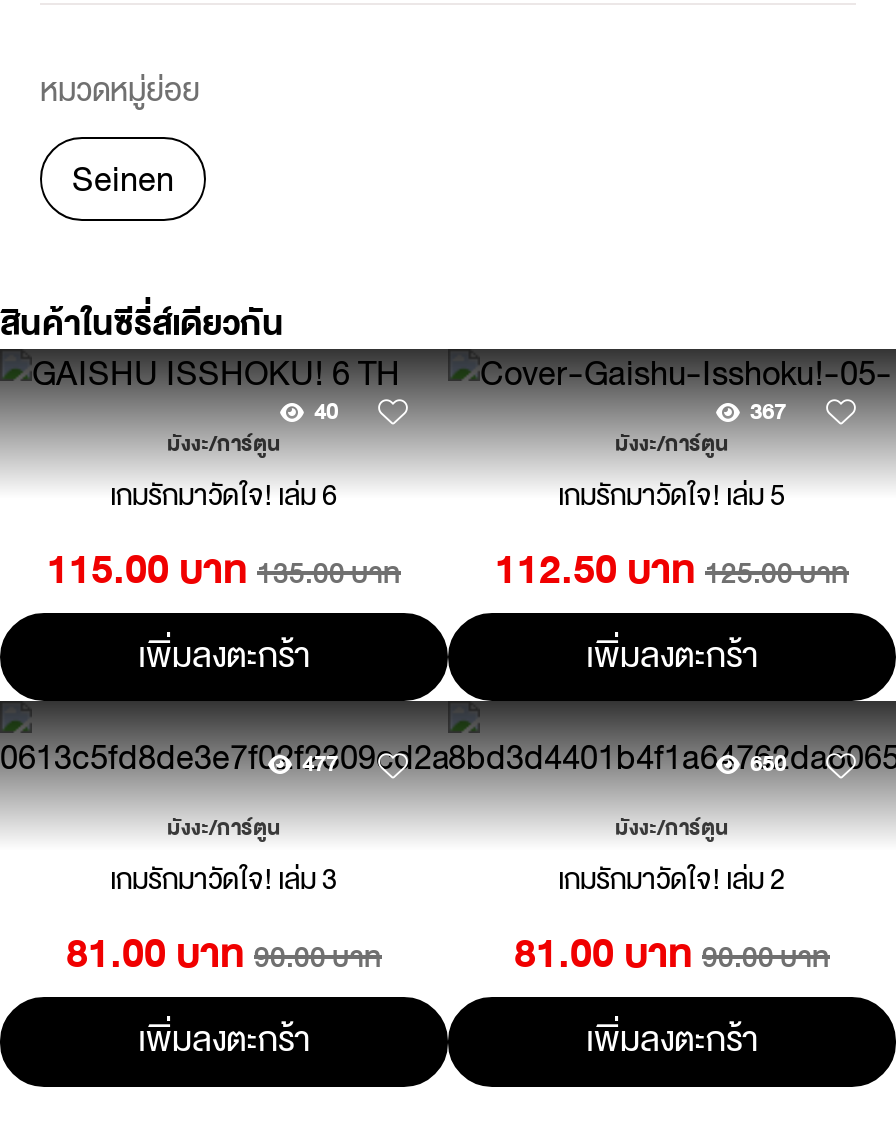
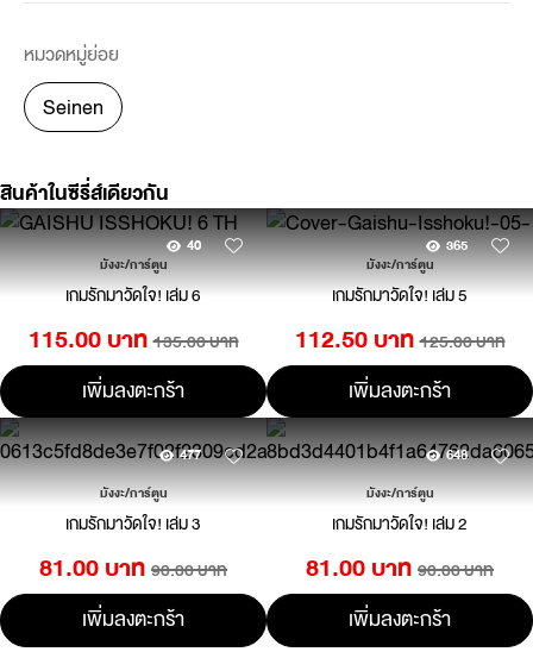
- 367
+ 365

- 650
+ 648
